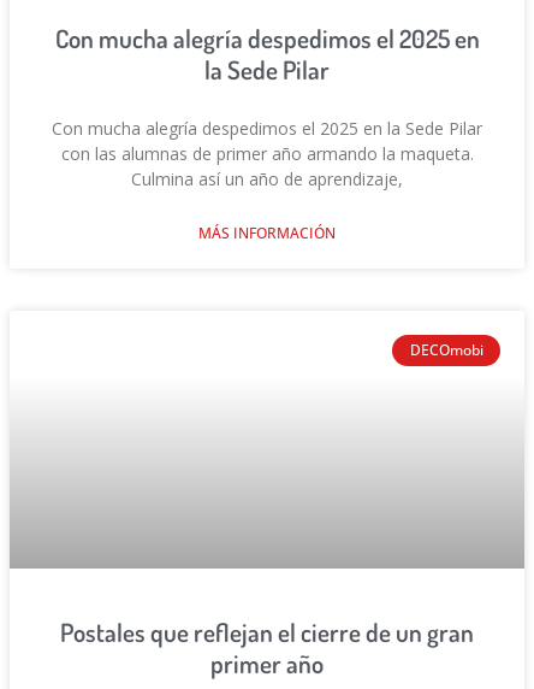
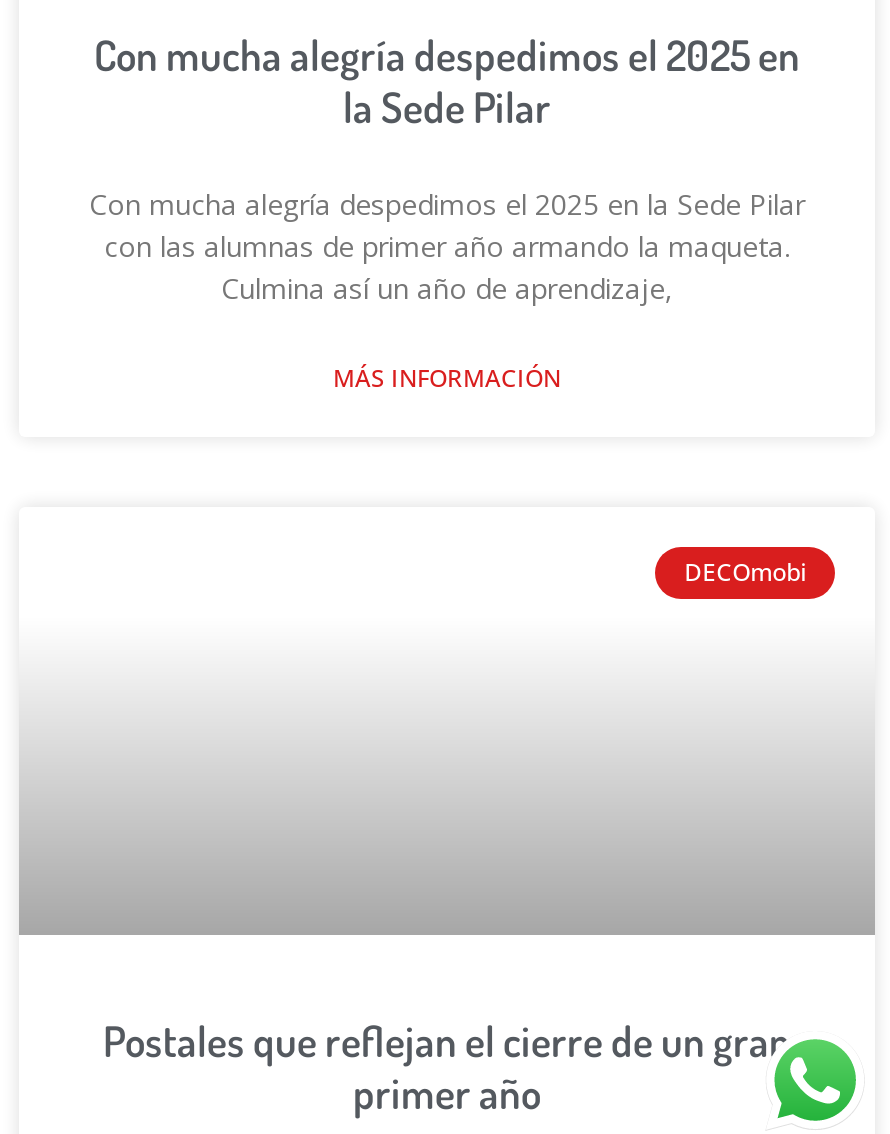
+ [image]
